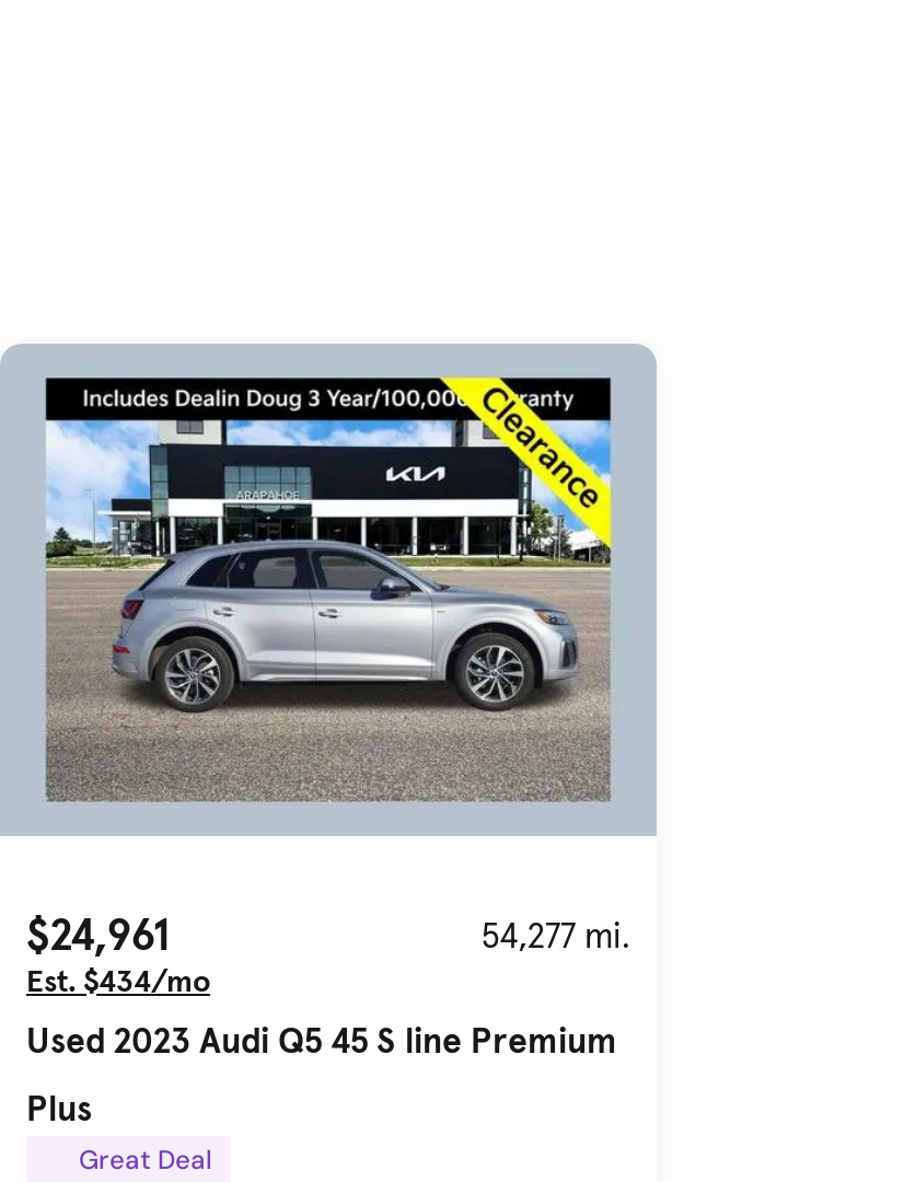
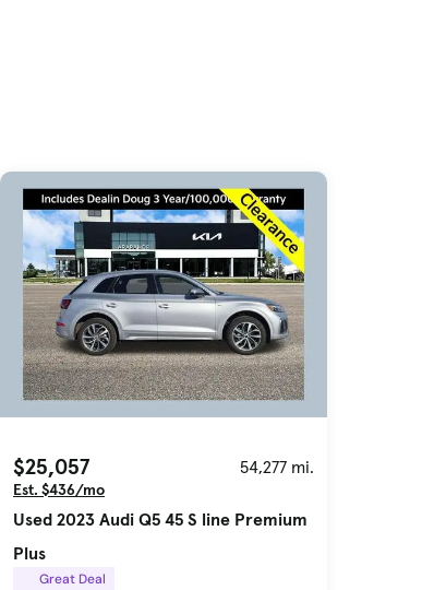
- $24,961
+ $25,057

- Est. $434/mo
+ Est. $436/mo
